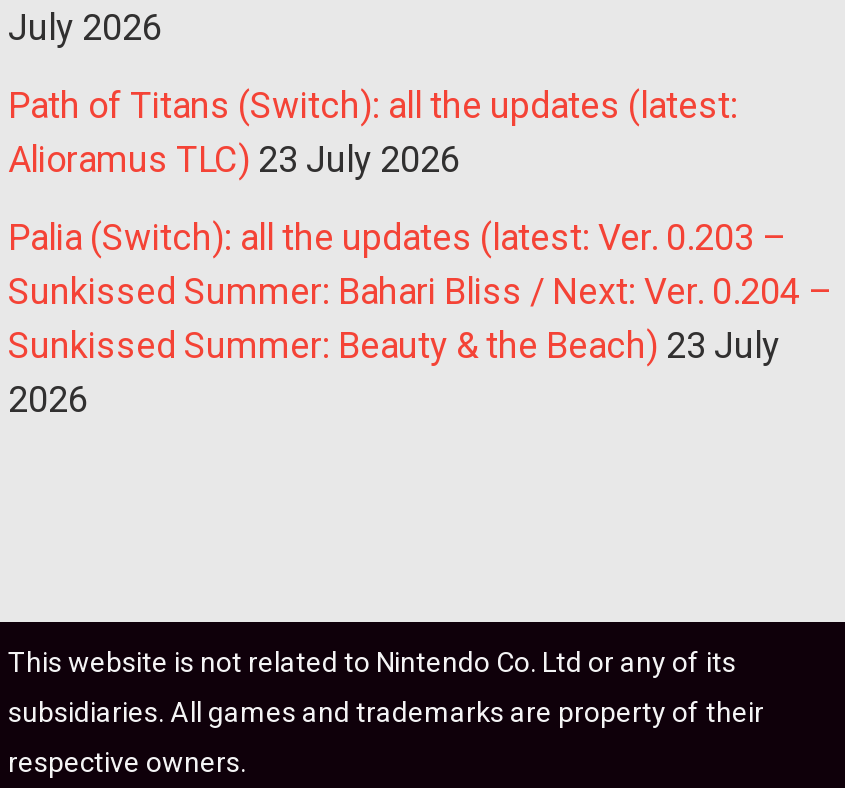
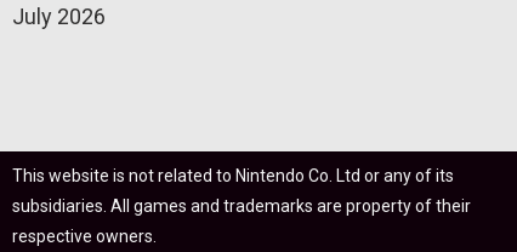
- Path of Titans (Switch): all the updates (latest:
- Alioramus TLC) 23 July 2026
- Palia (Switch): all the updates (latest: Ver. 0.203 –
- Sunkissed Summer: Bahari Bliss / Next: Ver. 0.204 –
- Sunkissed Summer: Beauty & the Beach) 23 July
- 2026
